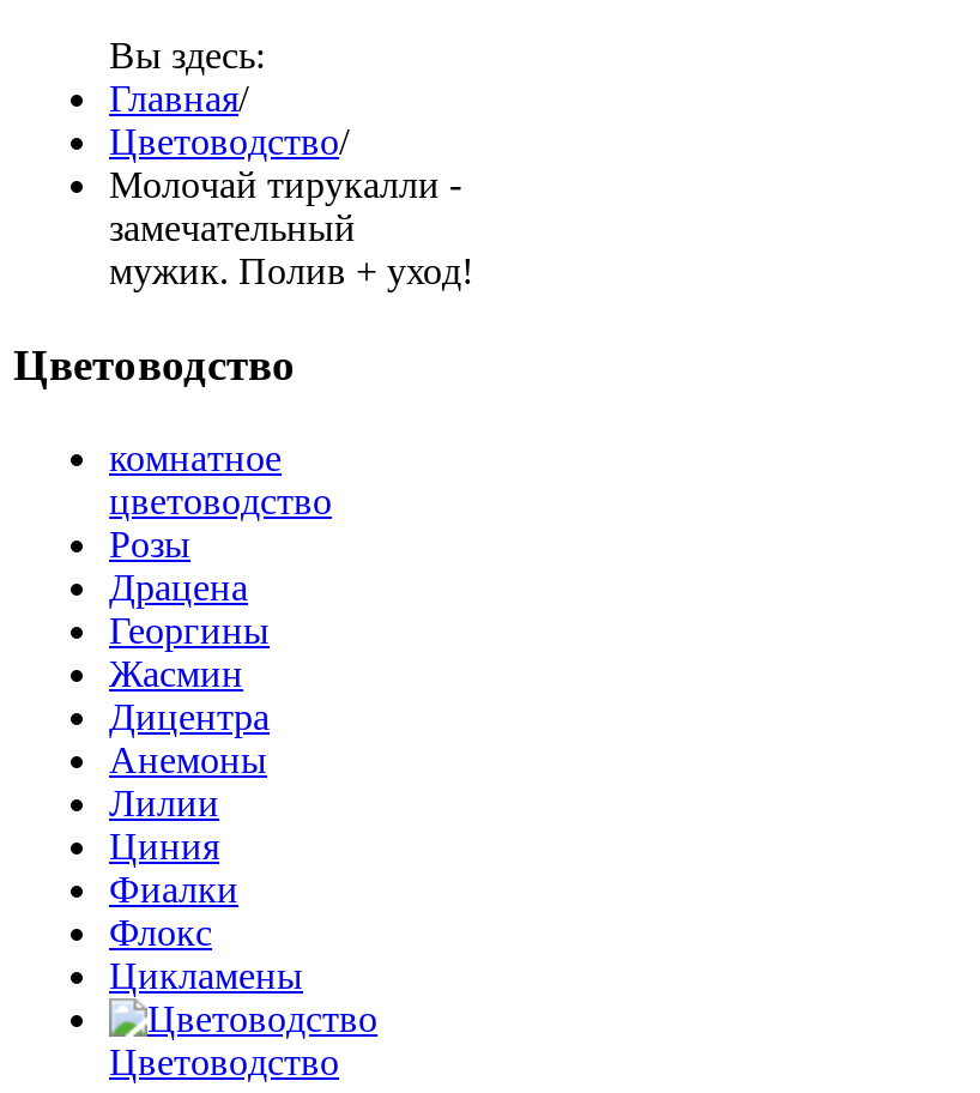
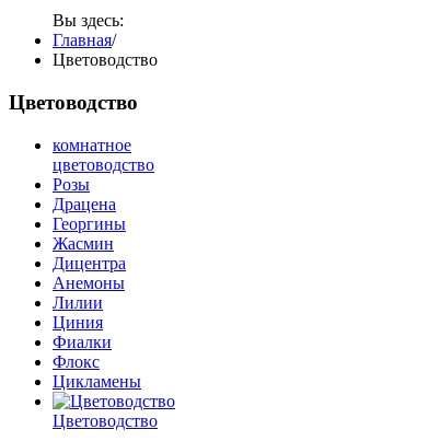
- Цветоводство/
- Молочай тирукалли -
- замечательный
- мужик. Полив + уход!
+ Цветоводство
